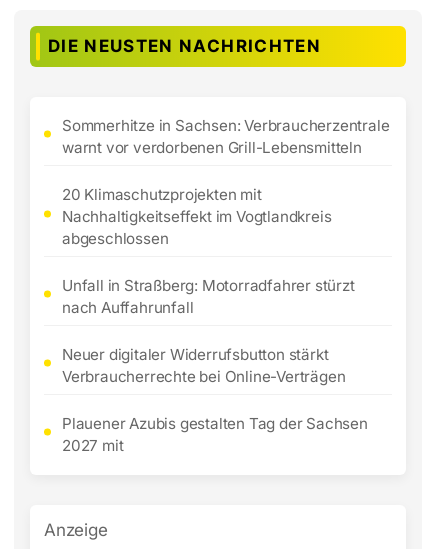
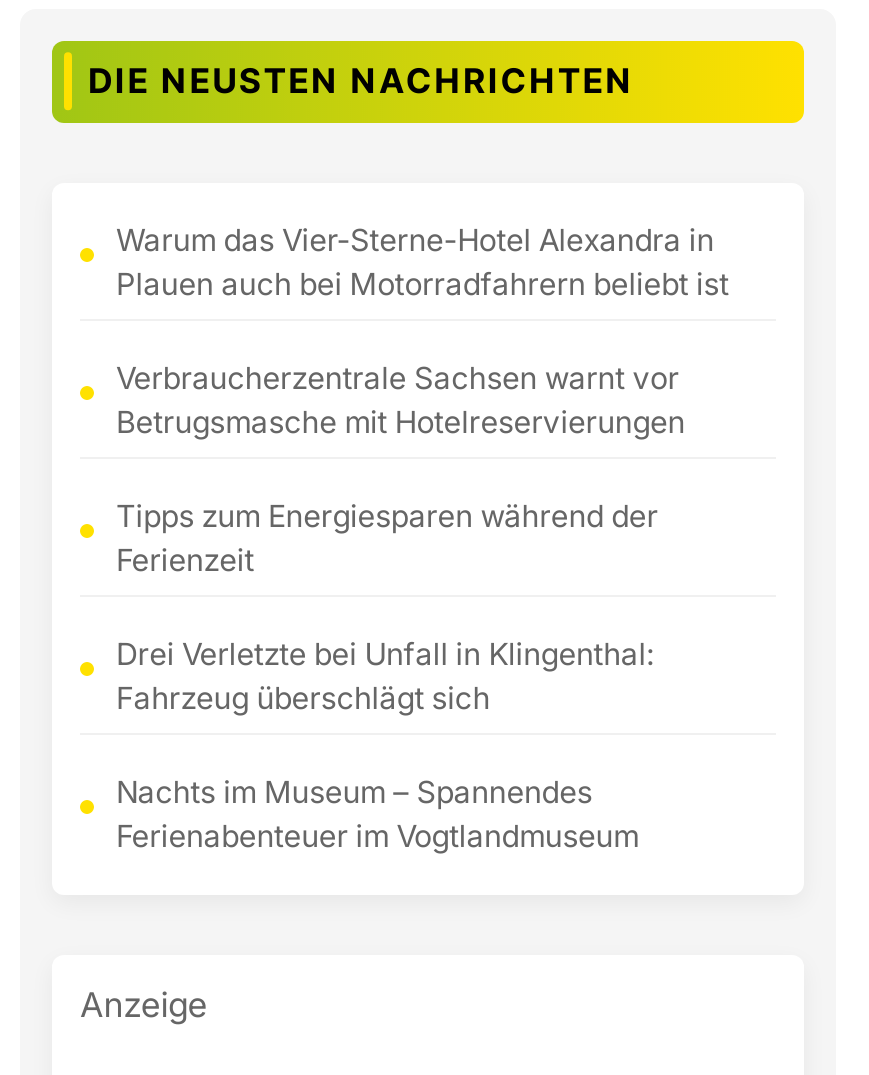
- Sommerhitze in Sachsen: Verbraucherzentrale
- warnt vor verdorbenen Grill-Lebensmitteln
+ Warum das Vier-Sterne-Hotel Alexandra in
+ Plauen auch bei Motorradfahrern beliebt ist

- 20 Klimaschutzprojekten mit
- Nachhaltigkeitseffekt im Vogtlandkreis
- abgeschlossen
+ Verbraucherzentrale Sachsen warnt vor
+ Betrugsmasche mit Hotelreservierungen

- Unfall in Straßberg: Motorradfahrer stürzt
- nach Auffahrunfall
+ Tipps zum Energiesparen während der
+ Ferienzeit

- Neuer digitaler Widerrufsbutton stärkt
- Verbraucherrechte bei Online-Verträgen
+ Drei Verletzte bei Unfall in Klingenthal:
+ Fahrzeug überschlägt sich

- Plauener Azubis gestalten Tag der Sachsen
- 2027 mit
+ Nachts im Museum – Spannendes
+ Ferienabenteuer im Vogtlandmuseum
